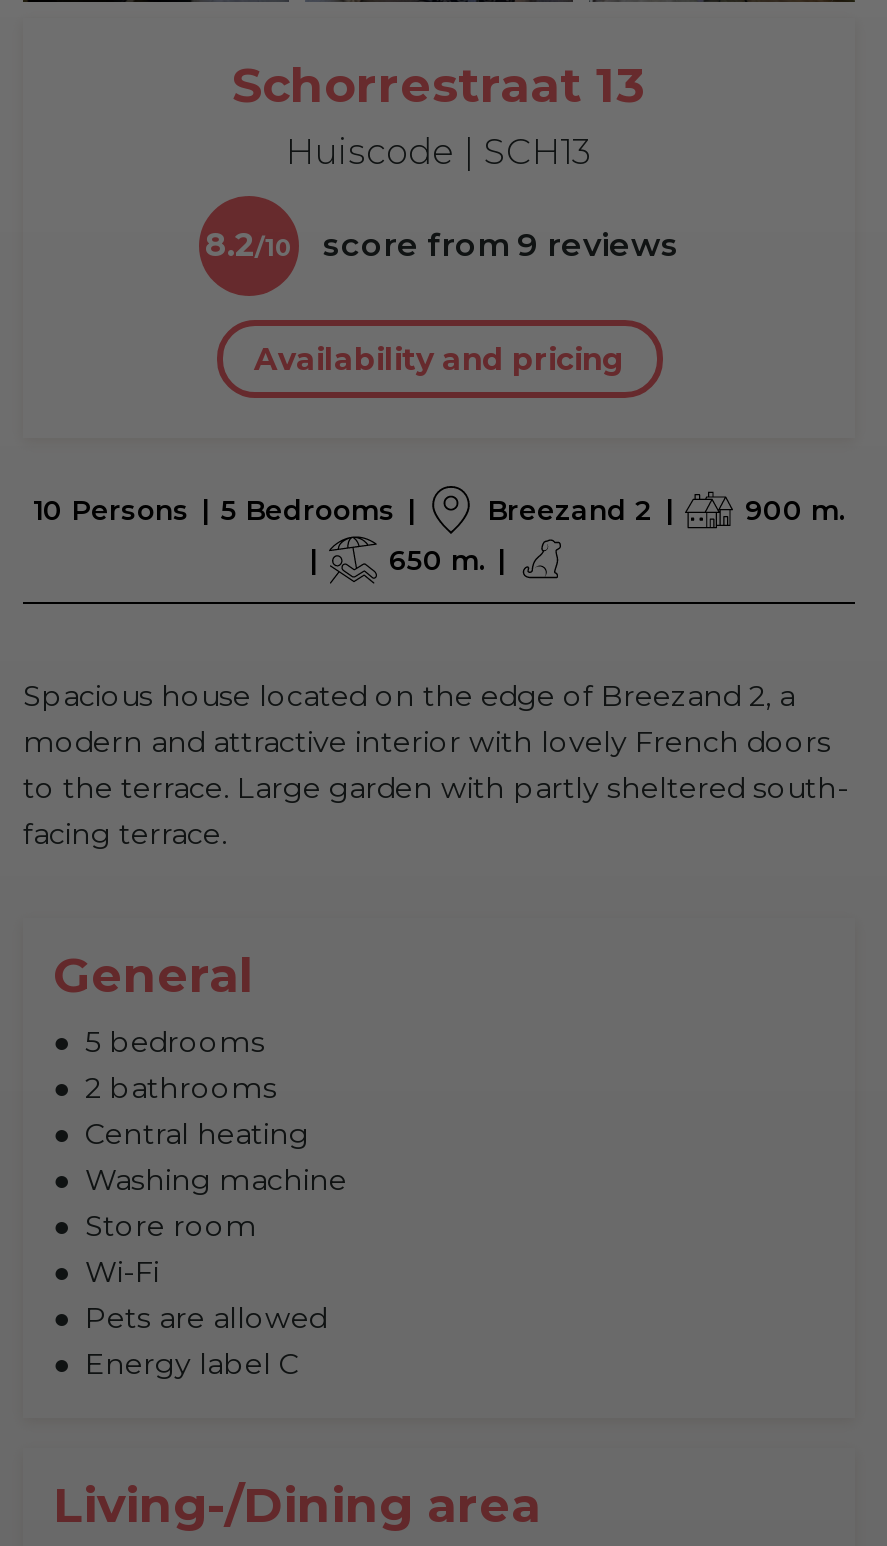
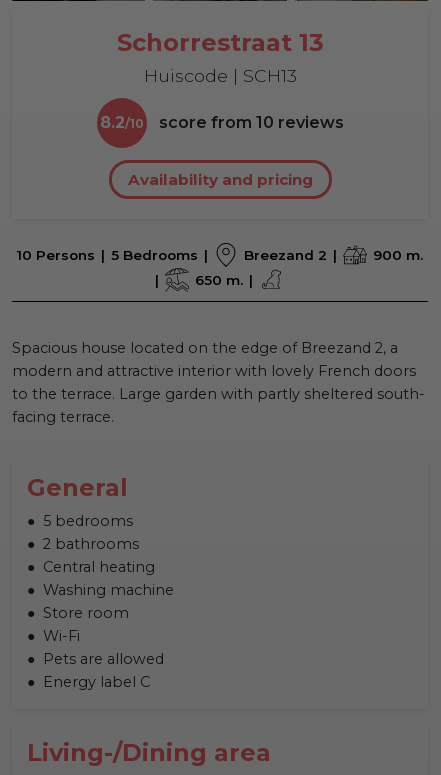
- score from 9 reviews
+ score from 10 reviews
